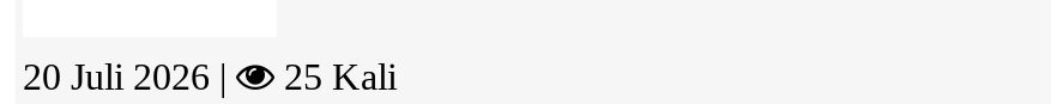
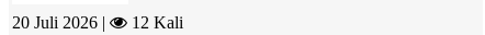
- 25 Kali
+ 12 Kali
